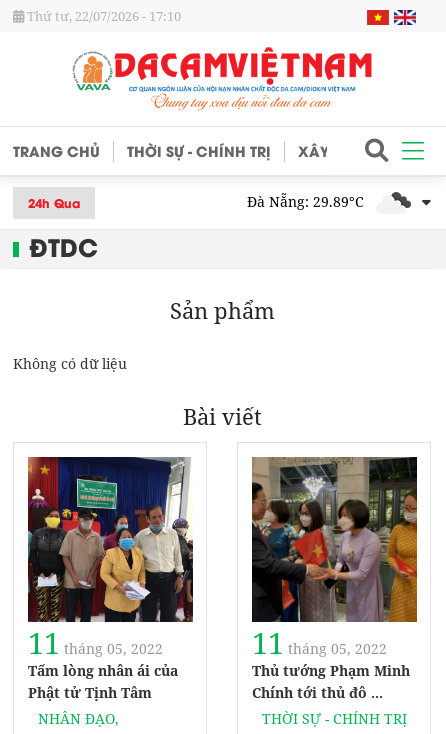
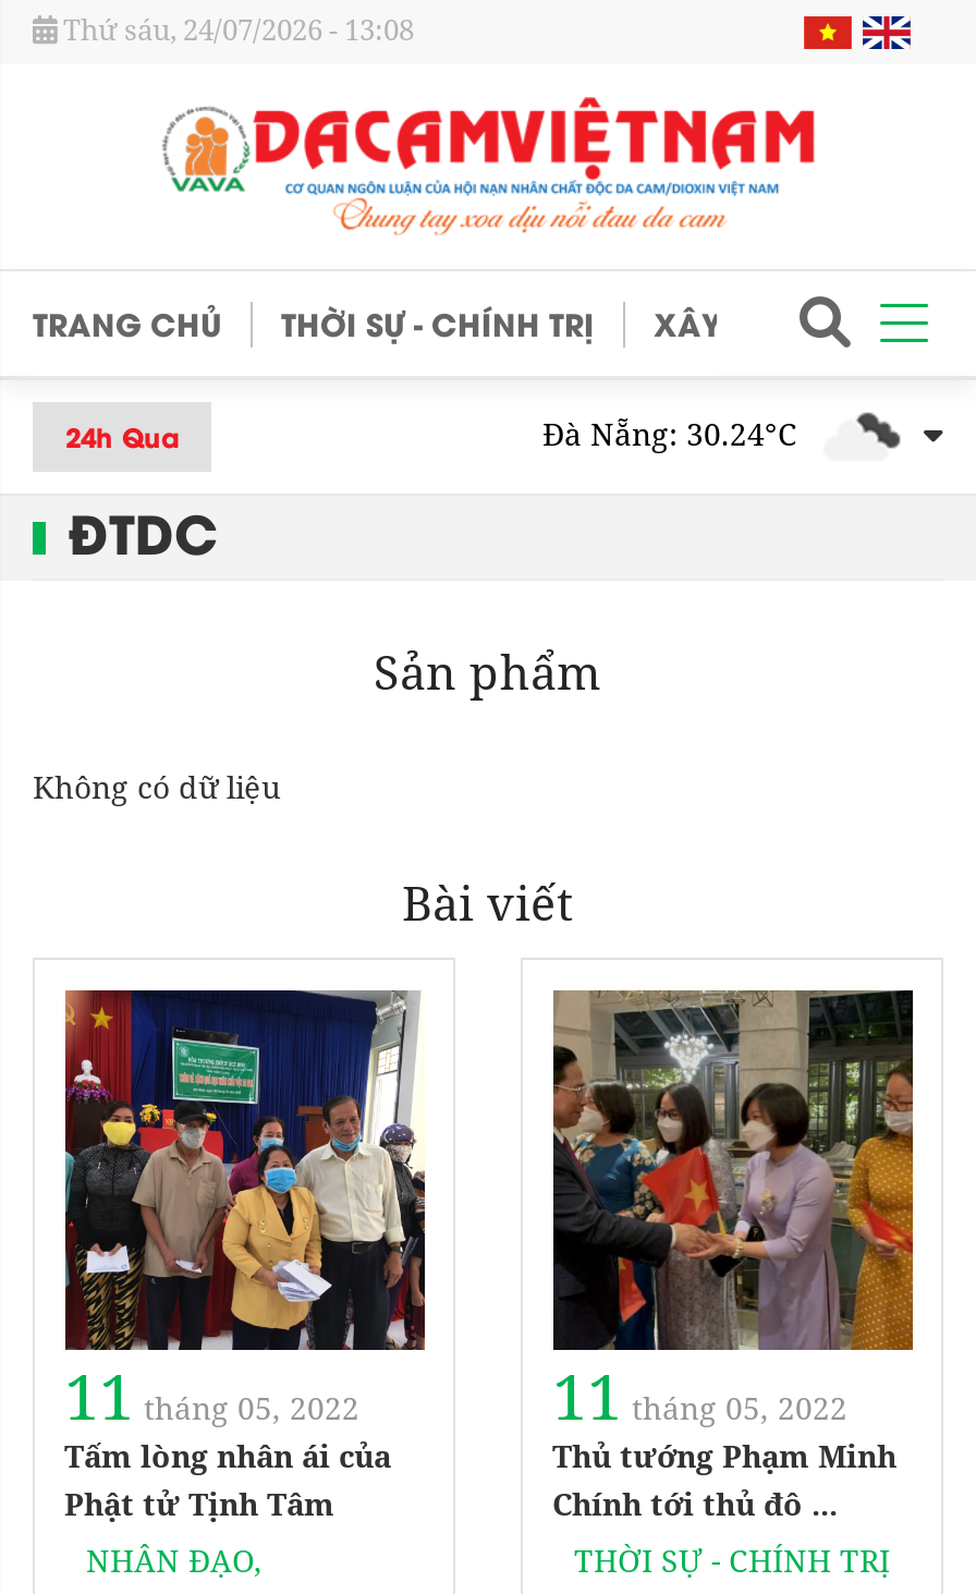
- Thứ tư, 22/07/2026 - 17:10
+ Thứ sáu, 24/07/2026 - 13:08

- Đà Nẵng: 29.89°C
+ Đà Nẵng: 30.24°C
